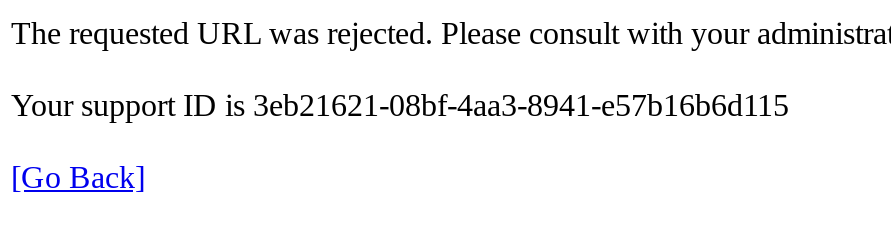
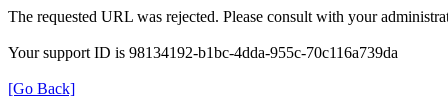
- Your support ID is 3eb21621-08bf-4aa3-8941-e57b16b6d115
+ Your support ID is 98134192-b1bc-4dda-955c-70c116a739da
